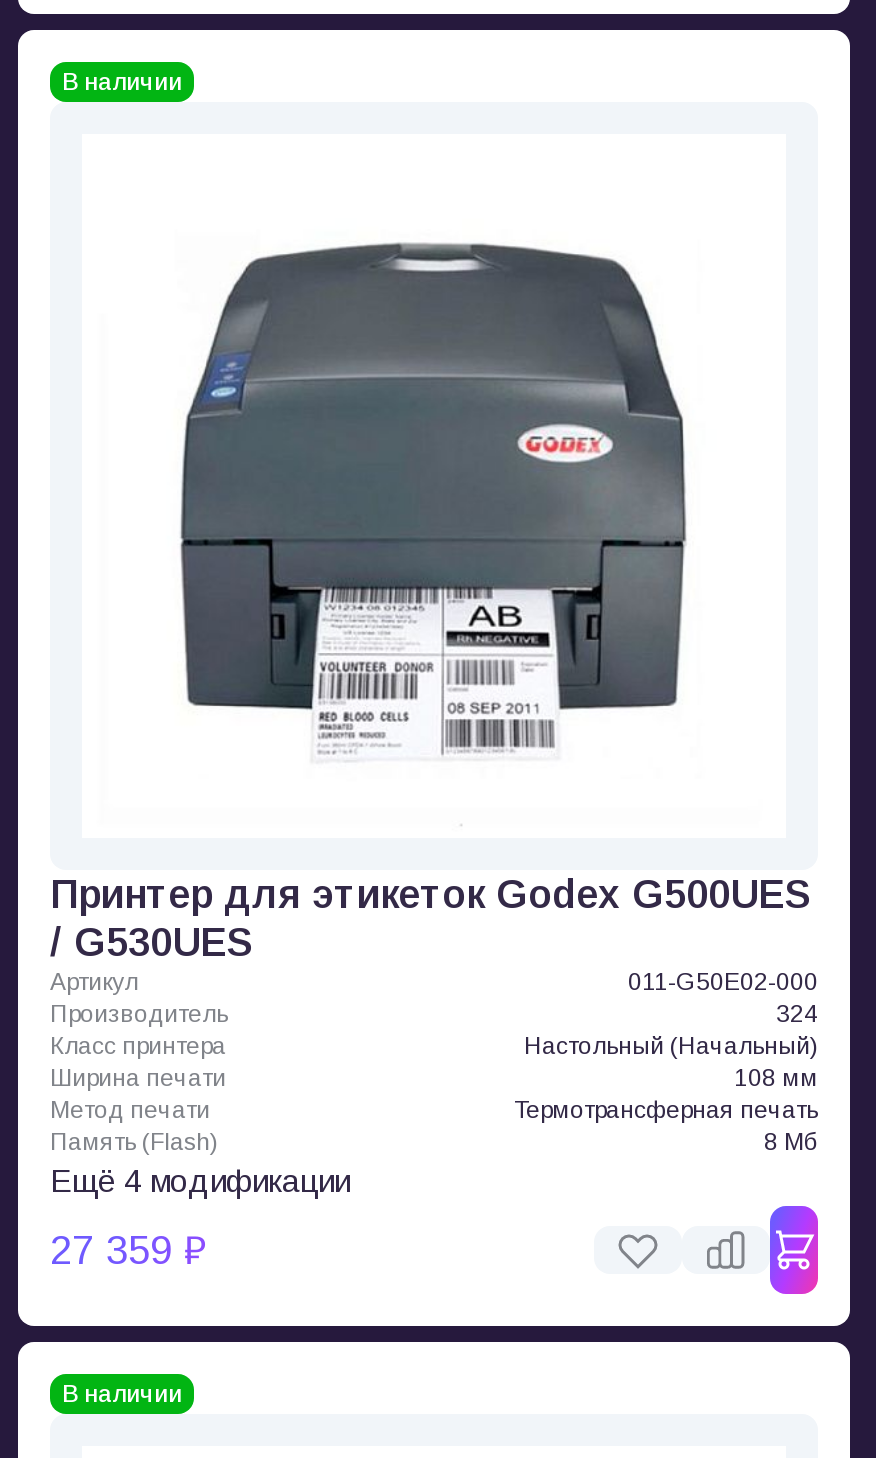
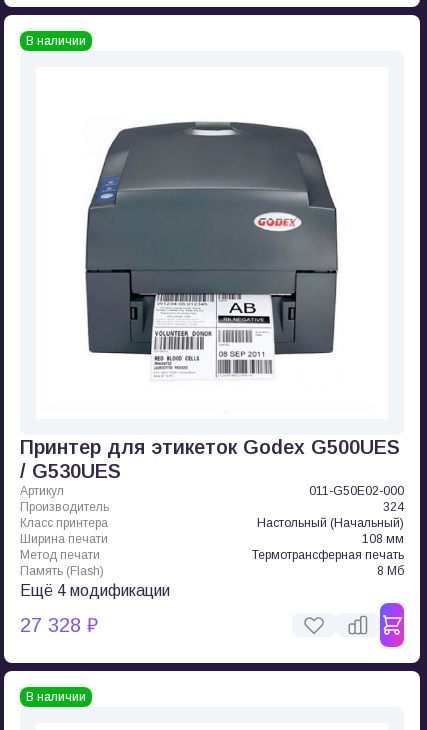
- 27 359 ₽
+ 27 328 ₽
